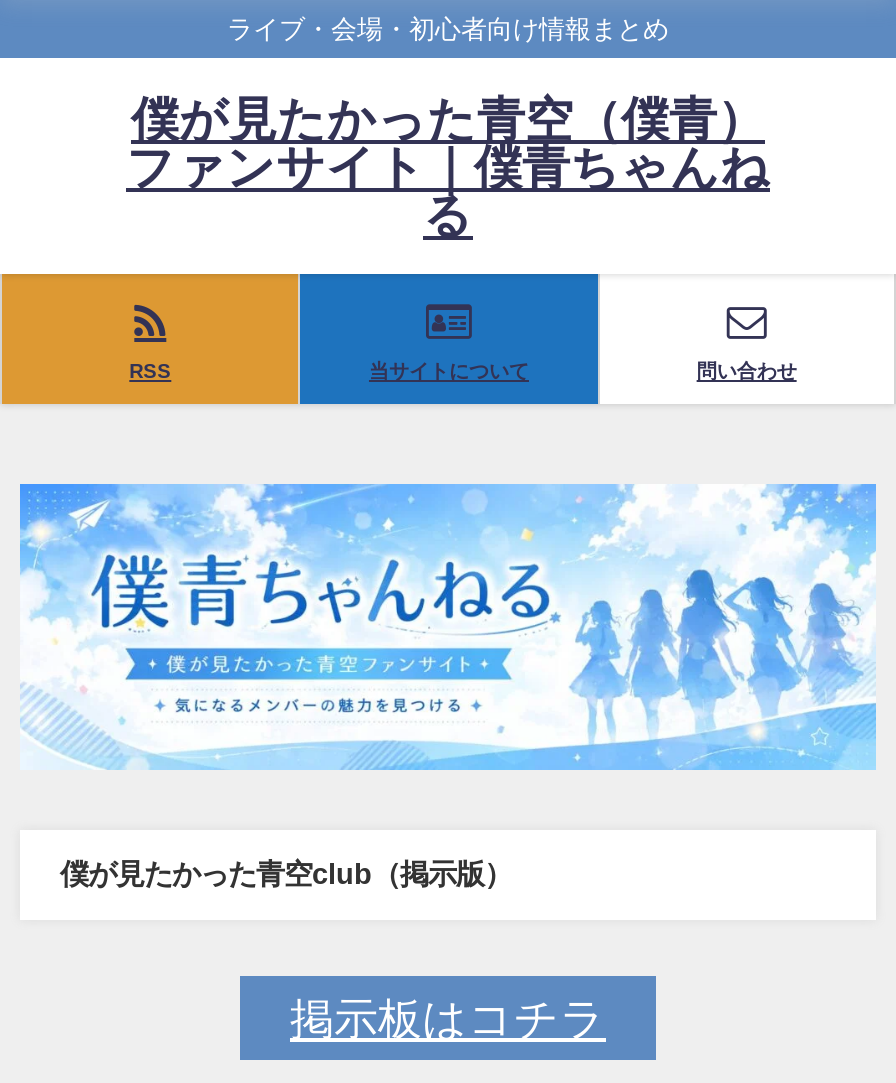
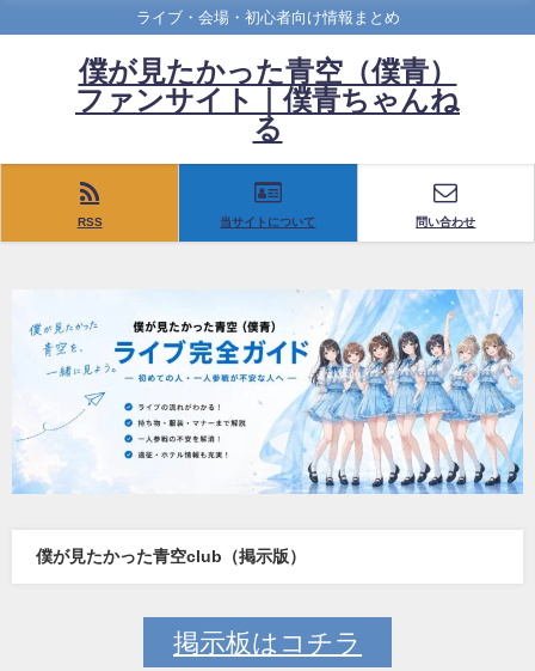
- [image]
+ [image]
